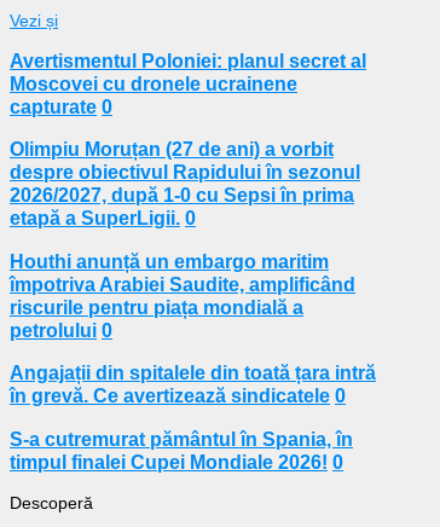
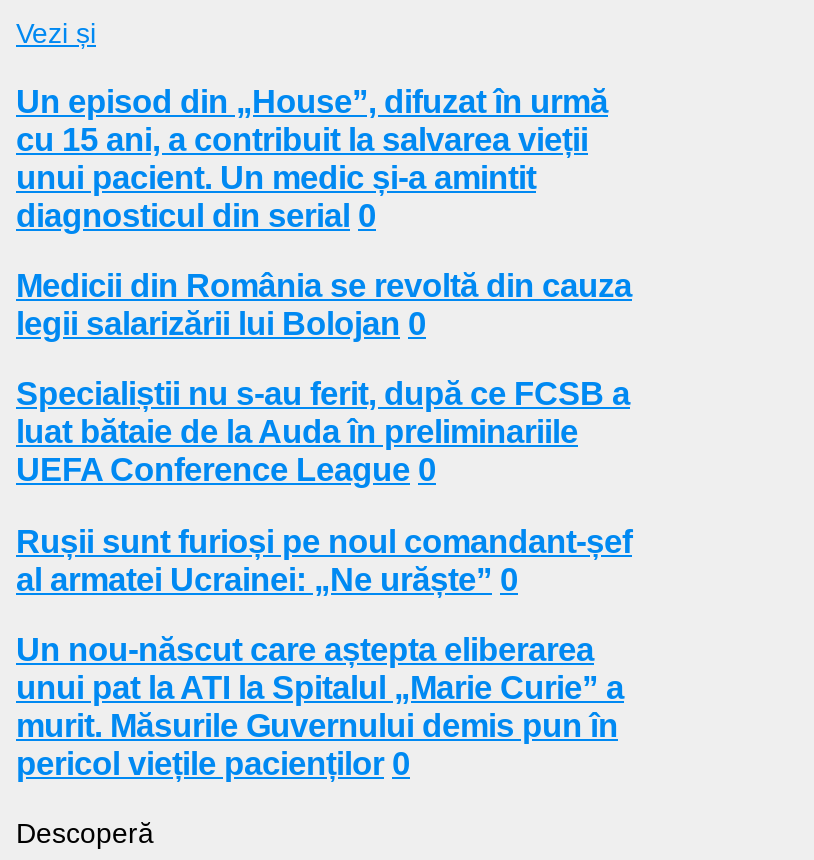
- Avertismentul Poloniei: planul secret al
- Moscovei cu dronele ucrainene
- capturate 0
+ Un episod din „House”, difuzat în urmă
+ cu 15 ani, a contribuit la salvarea vieții
+ unui pacient. Un medic și-a amintit
+ diagnosticul din serial 0

- Olimpiu Moruțan (27 de ani) a vorbit
- despre obiectivul Rapidului în sezonul
- 2026/2027, după 1-0 cu Sepsi în prima
- etapă a SuperLigii. 0
+ Medicii din România se revoltă din cauza
+ legii salarizării lui Bolojan 0

- Houthi anunță un embargo maritim
- împotriva Arabiei Saudite, amplificând
- riscurile pentru piața mondială a
- petrolului 0
+ Specialiștii nu s-au ferit, după ce FCSB a
+ luat bătaie de la Auda în preliminariile
+ UEFA Conference League 0

- Angajații din spitalele din toată țara intră
- în grevă. Ce avertizează sindicatele 0
+ Rușii sunt furioși pe noul comandant-șef
+ al armatei Ucrainei: „Ne urăște” 0

- S-a cutremurat pământul în Spania, în
- timpul finalei Cupei Mondiale 2026! 0
+ Un nou-născut care aștepta eliberarea
+ unui pat la ATI la Spitalul „Marie Curie” a
+ murit. Măsurile Guvernului demis pun în
+ pericol viețile pacienților 0
